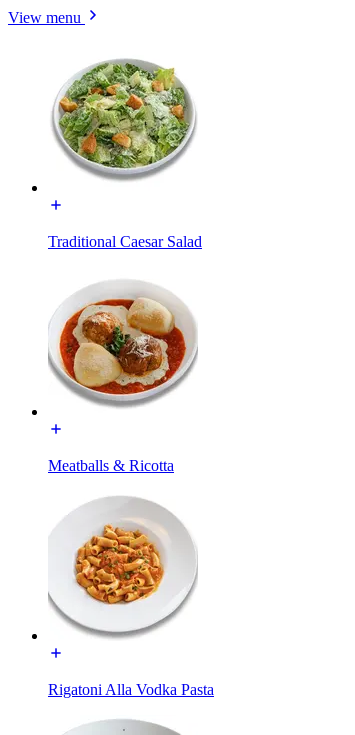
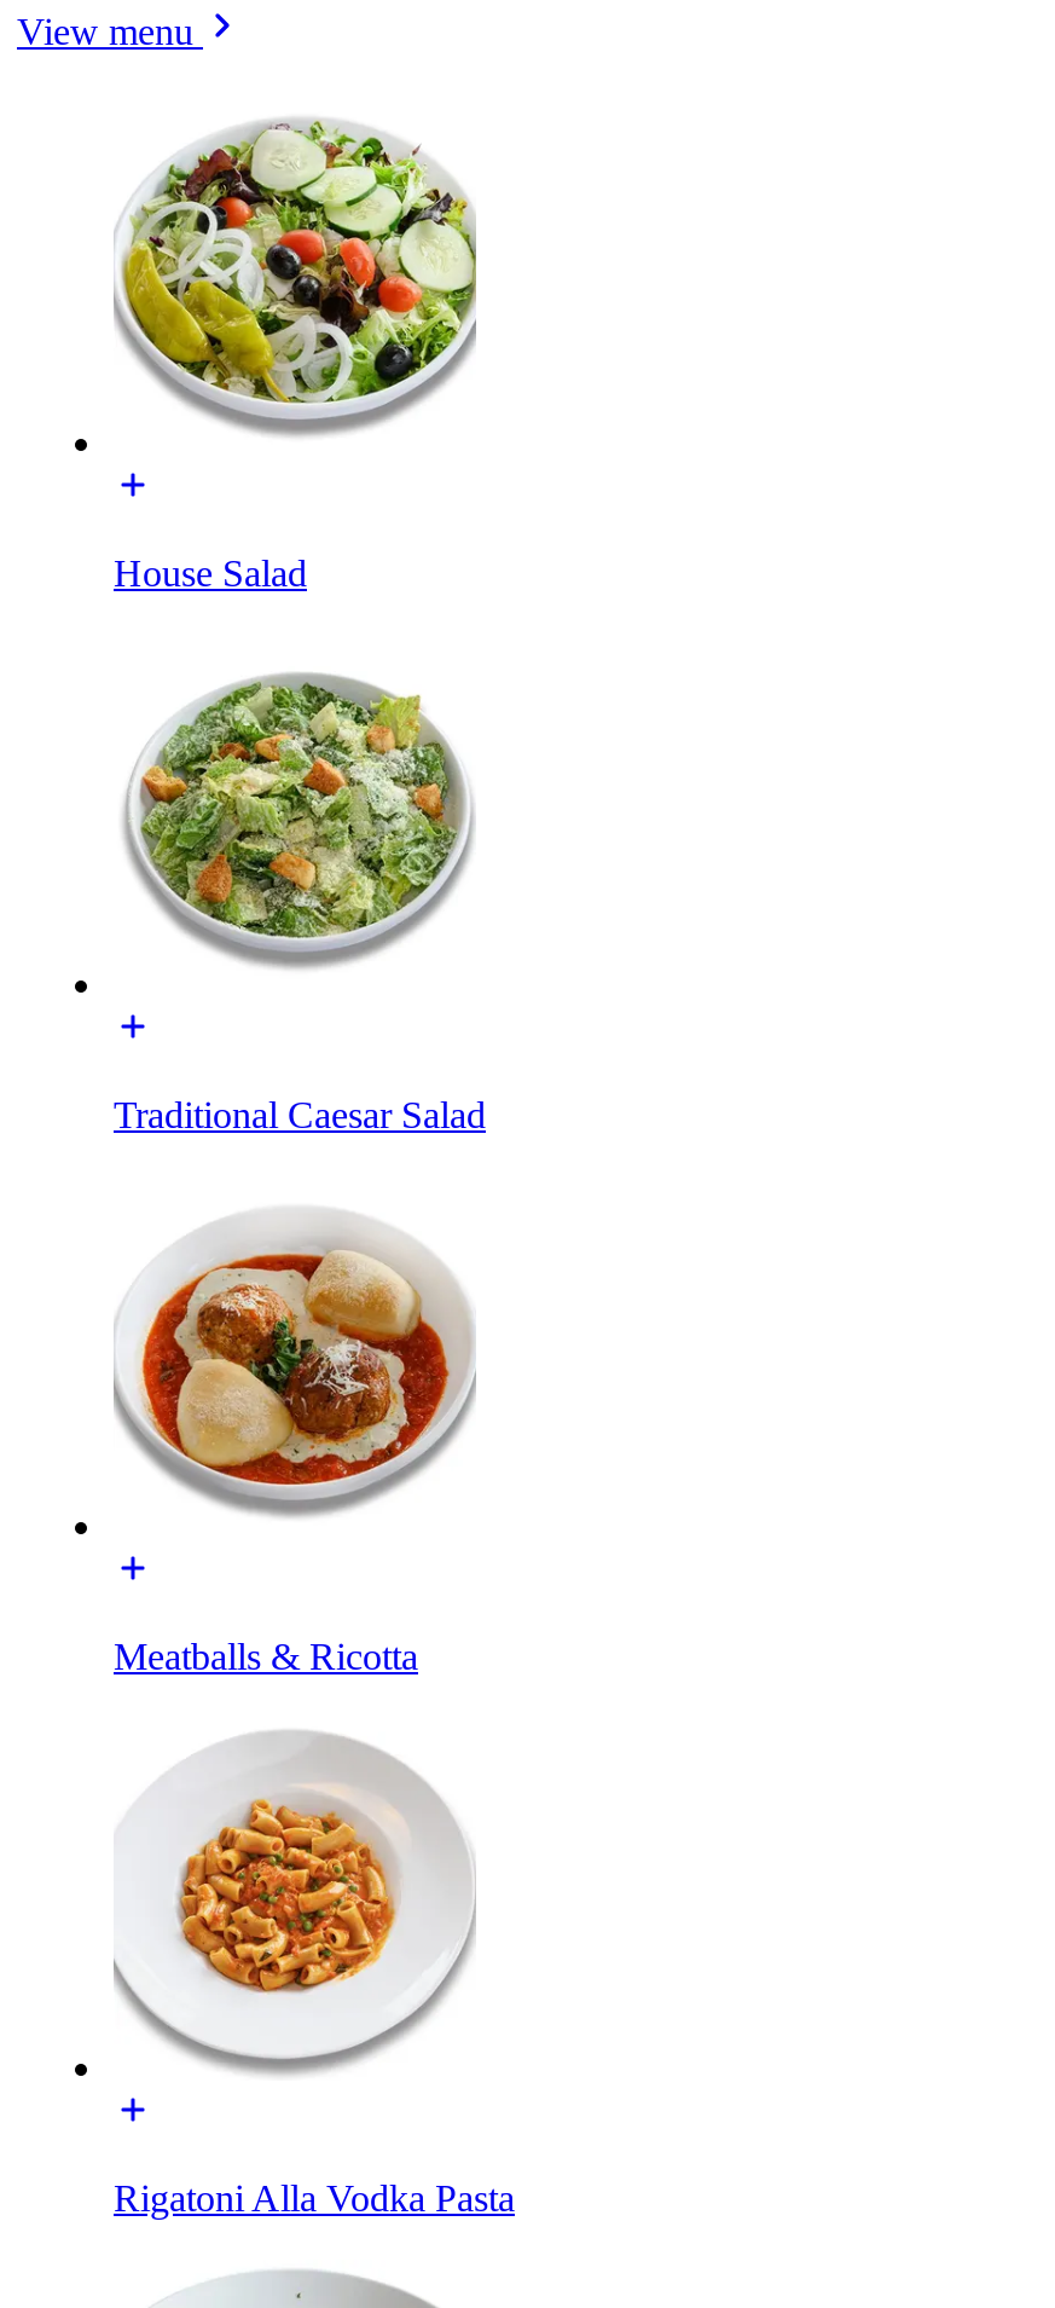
+ House Salad

+ [image]
